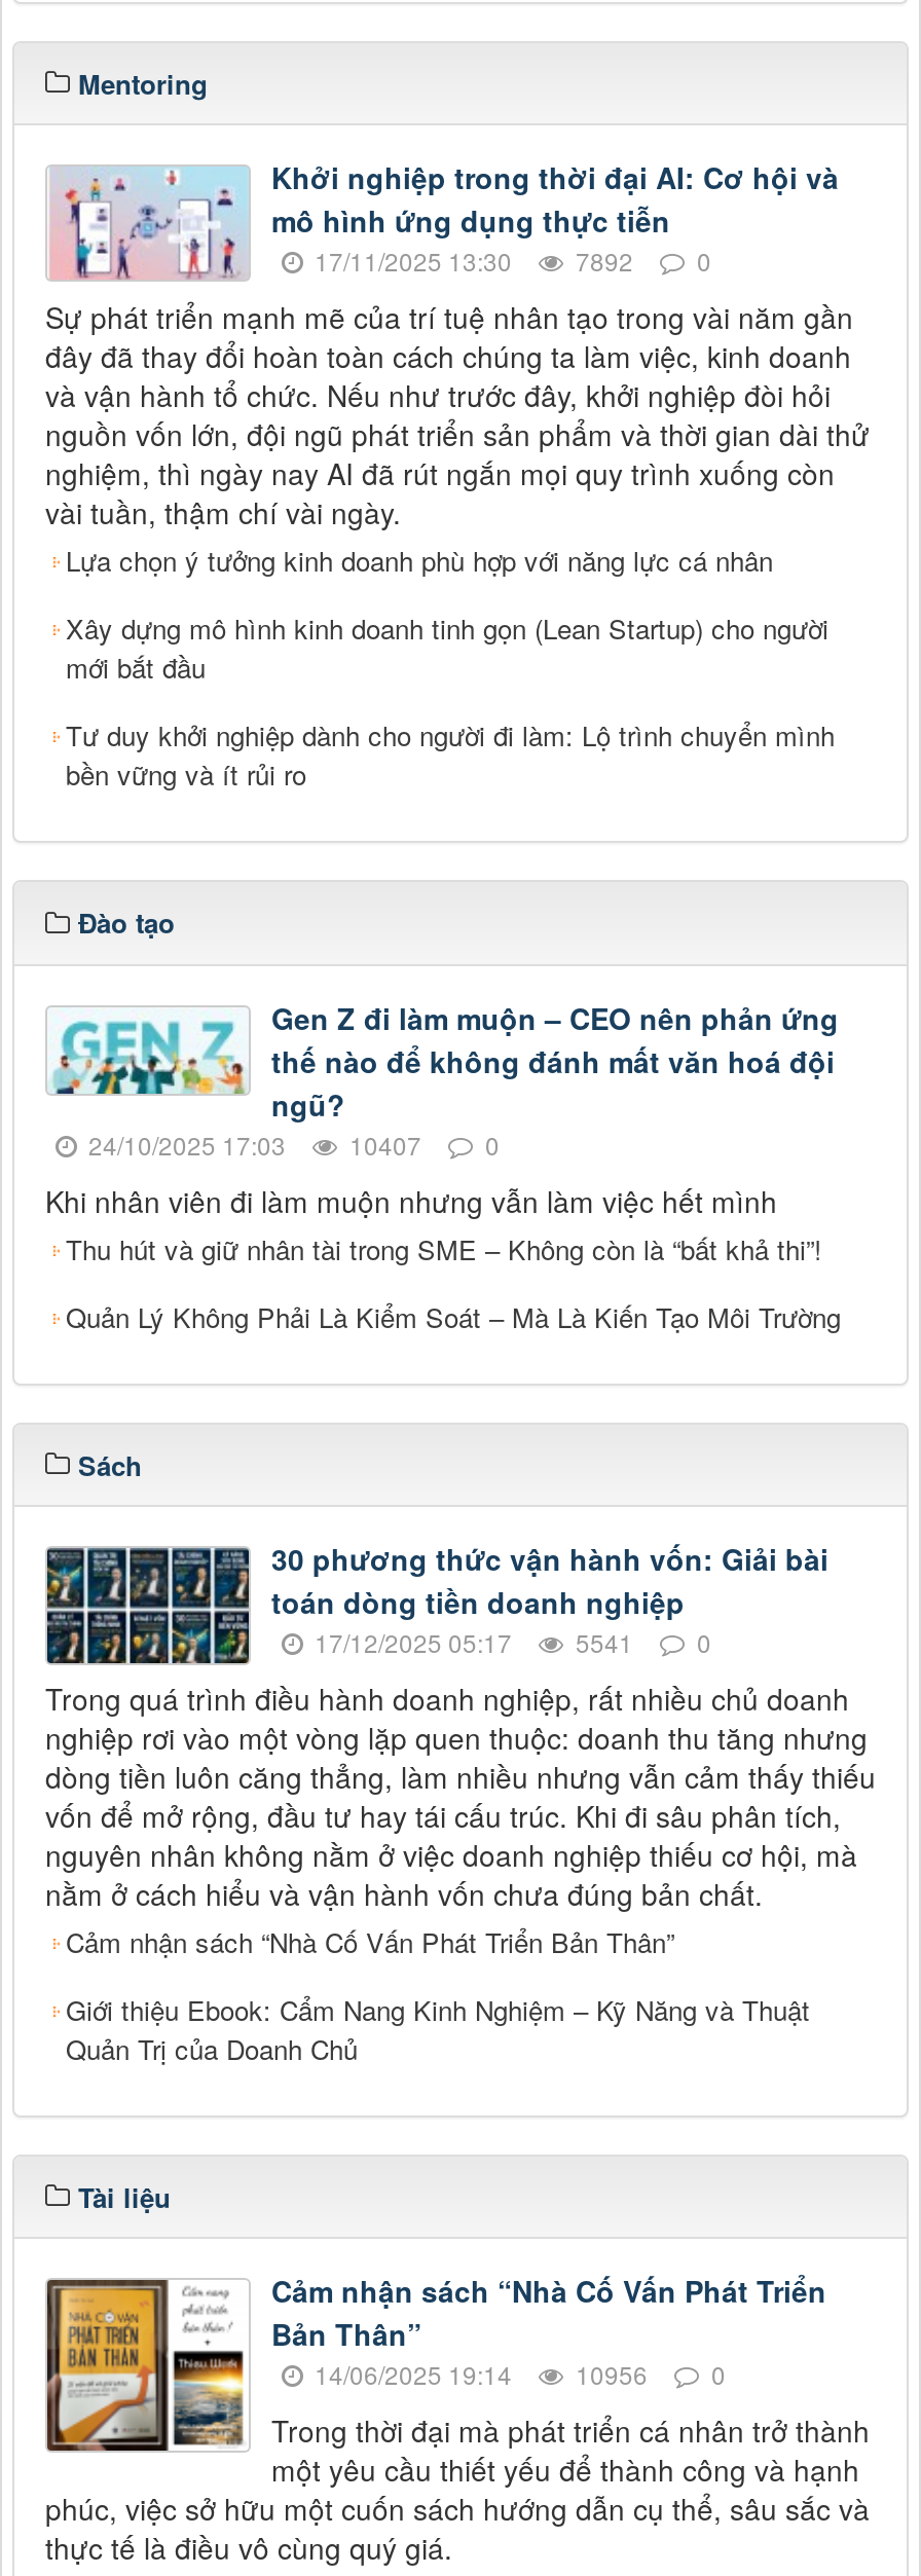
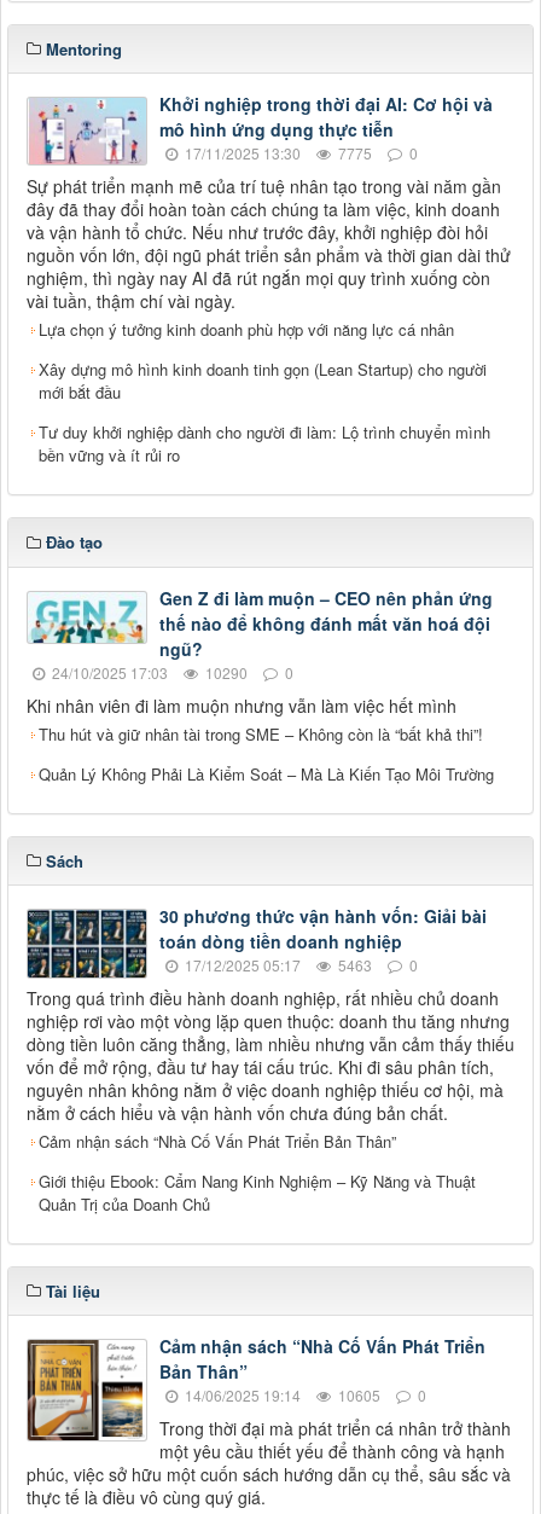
- 17/11/2025 13:30 7892 0
+ 17/11/2025 13:30 7775 0

- 24/10/2025 17:03 10407 0
+ 24/10/2025 17:03 10290 0

- 17/12/2025 05:17 5541 0
+ 17/12/2025 05:17 5463 0

- 14/06/2025 19:14 10956 0
+ 14/06/2025 19:14 10605 0
